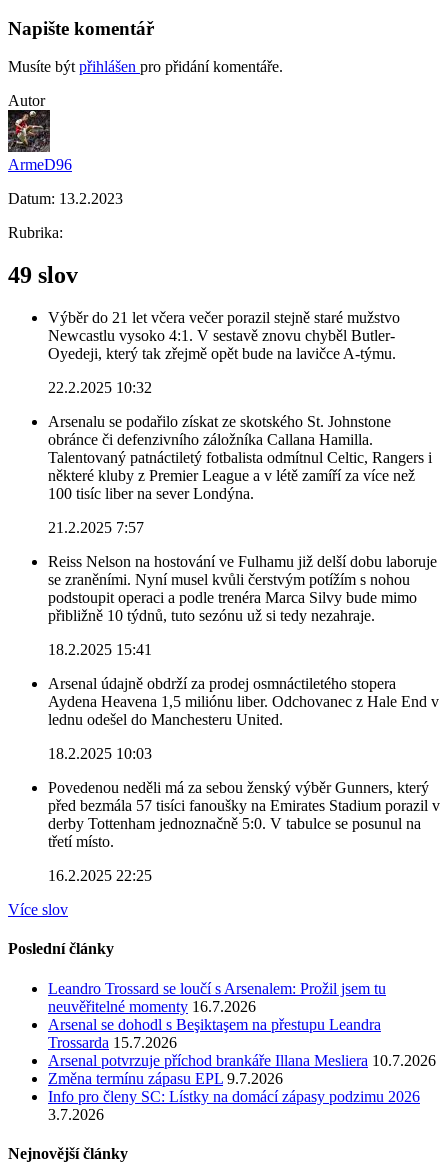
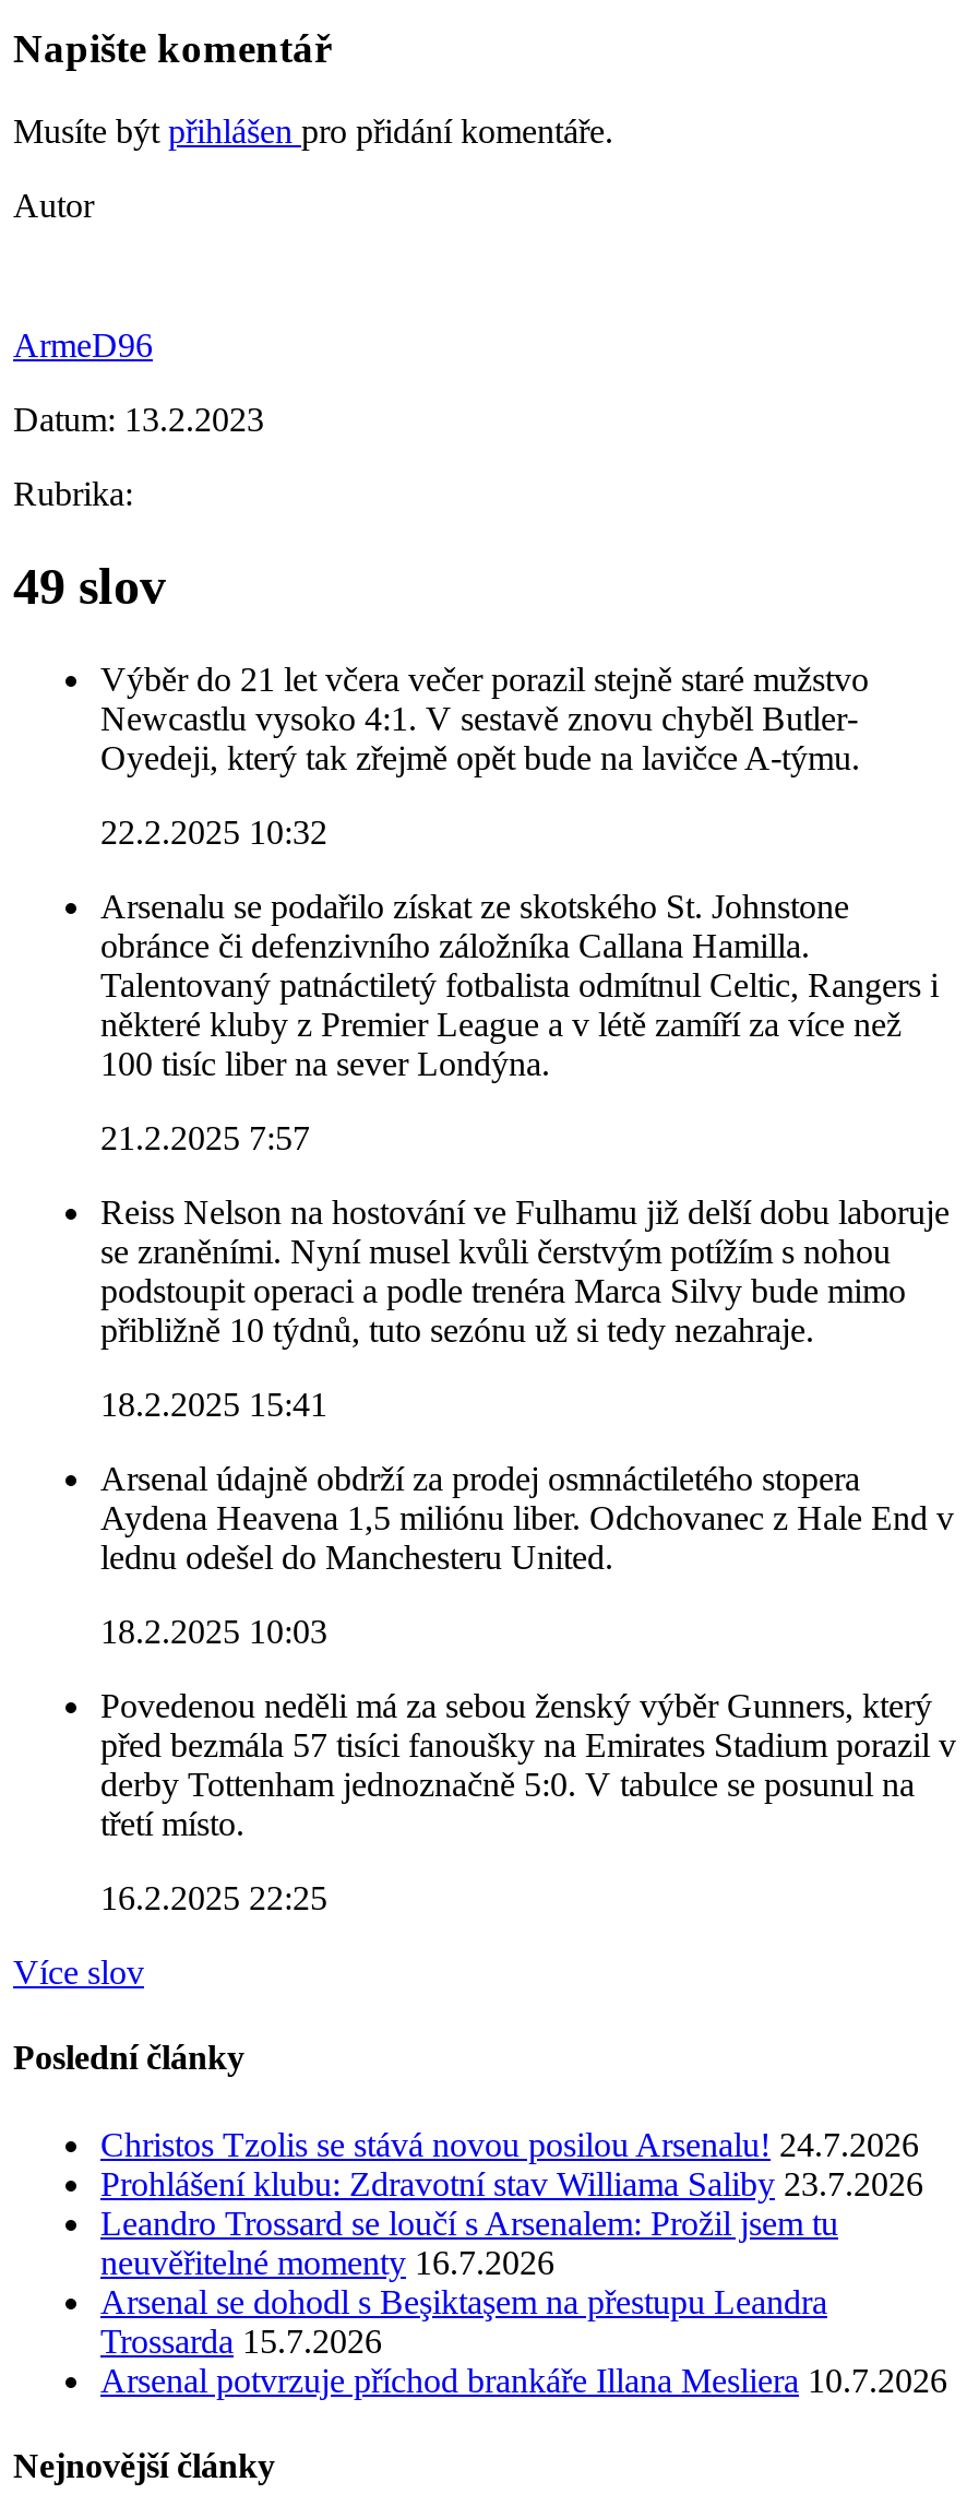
- [image]

+ Christos Tzolis se stává novou posilou Arsenalu! 24.7.2026
+ Prohlášení klubu: Zdravotní stav Williama Saliby 23.7.2026

moved down: Leandro Trossard se loučí s Arsenalem: Prožil jsem tu | neuvěřitelné momenty 16.7.2026 | Arsenal se dohodl s Beşiktaşem na přestupu Leandra | Trossarda 15.7.2026 | Arsenal potvrzuje příchod brankáře Illana Mesliera 10.7.2026

- Změna termínu zápasu EPL 9.7.2026
- Info pro členy SC: Lístky na domácí zápasy podzimu 2026
- 3.7.2026
